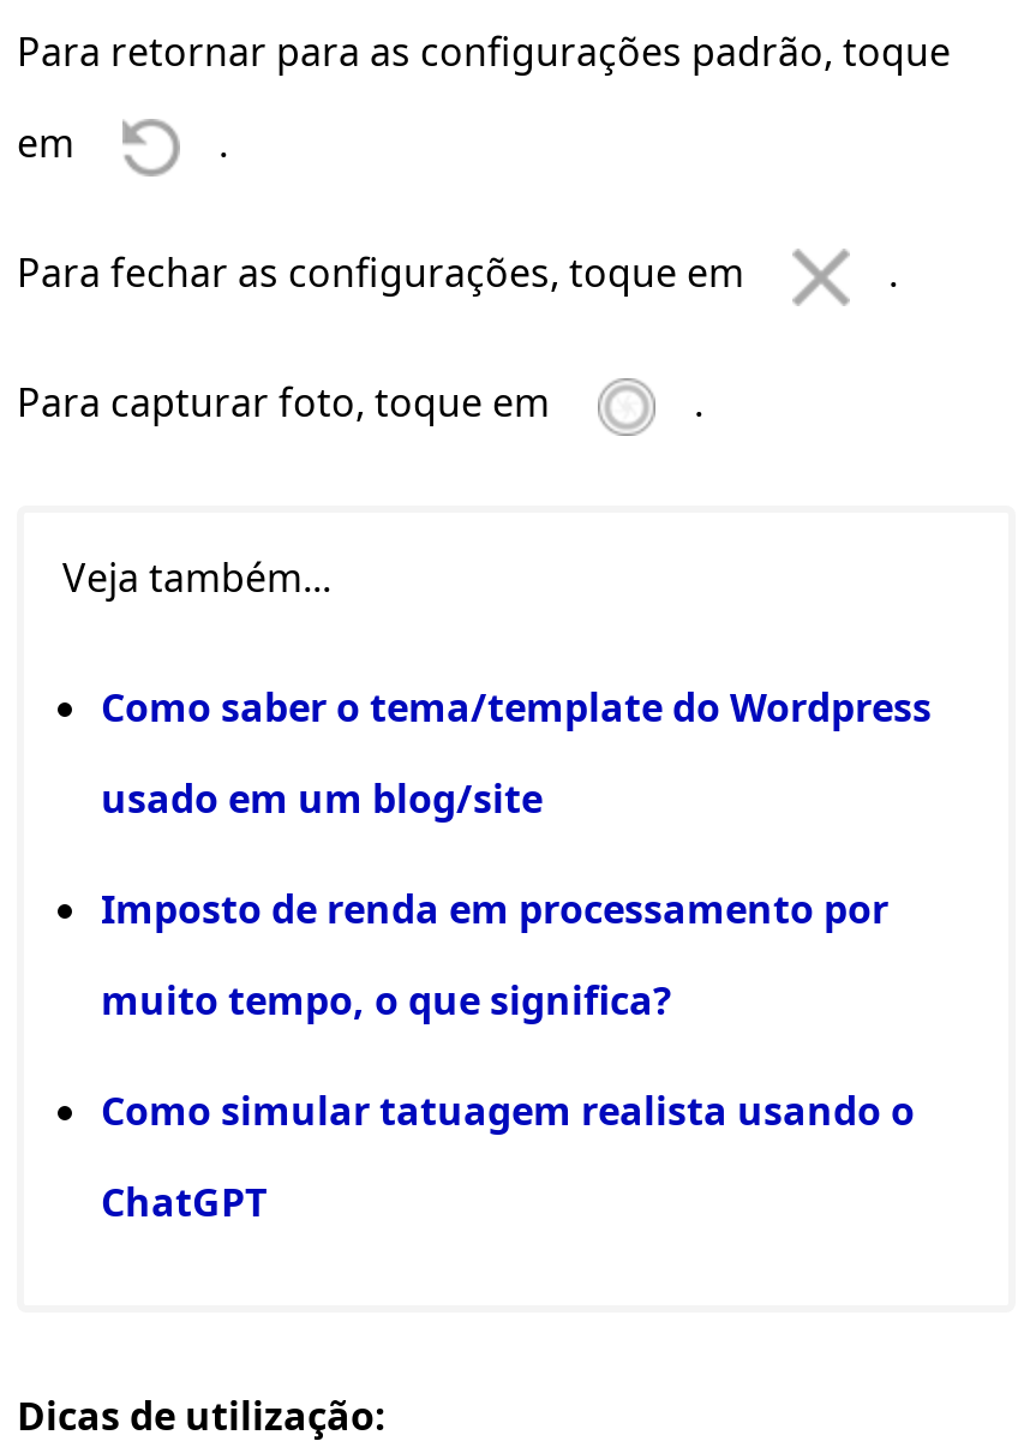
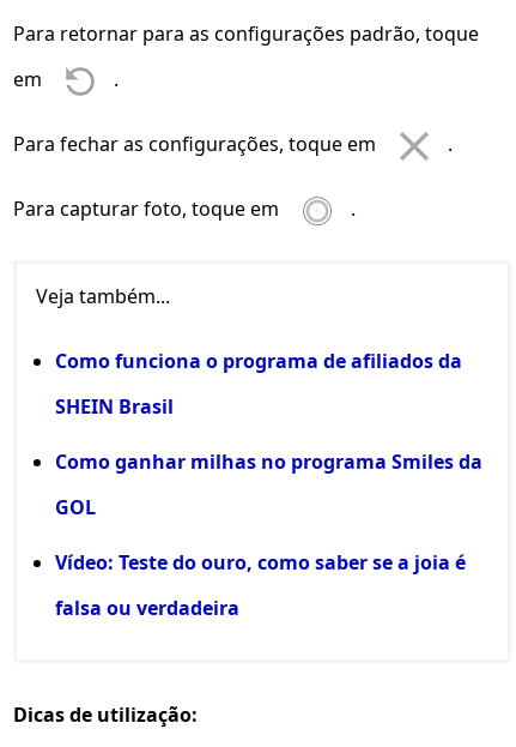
- Como saber o tema/template do Wordpress
+ Como funciona o programa de afiliados da

- usado em um blog/site
+ SHEIN Brasil

- Imposto de renda em processamento por
+ Como ganhar milhas no programa Smiles da

- muito tempo, o que significa?
+ GOL

- Como simular tatuagem realista usando o
+ Vídeo: Teste do ouro, como saber se a joia é

- ChatGPT
+ falsa ou verdadeira
